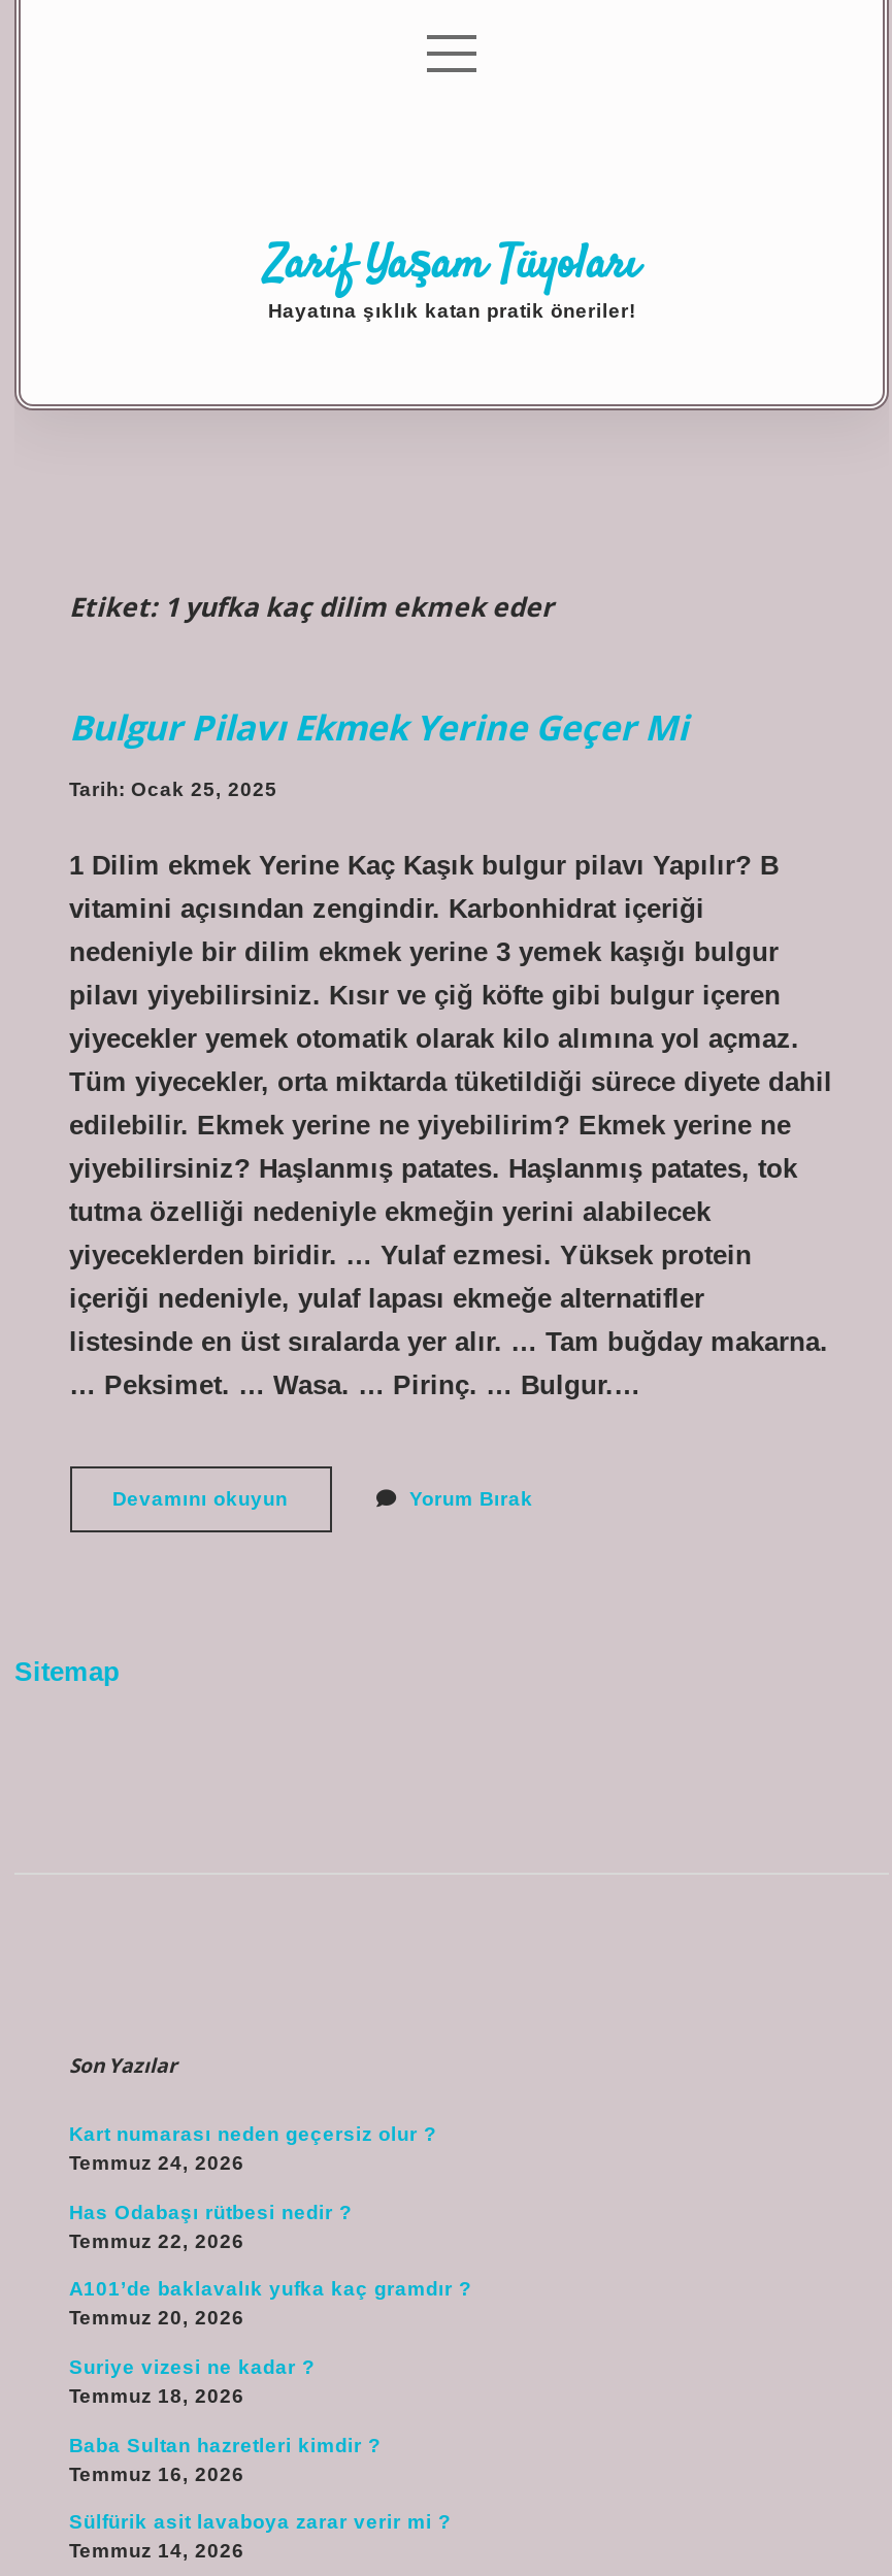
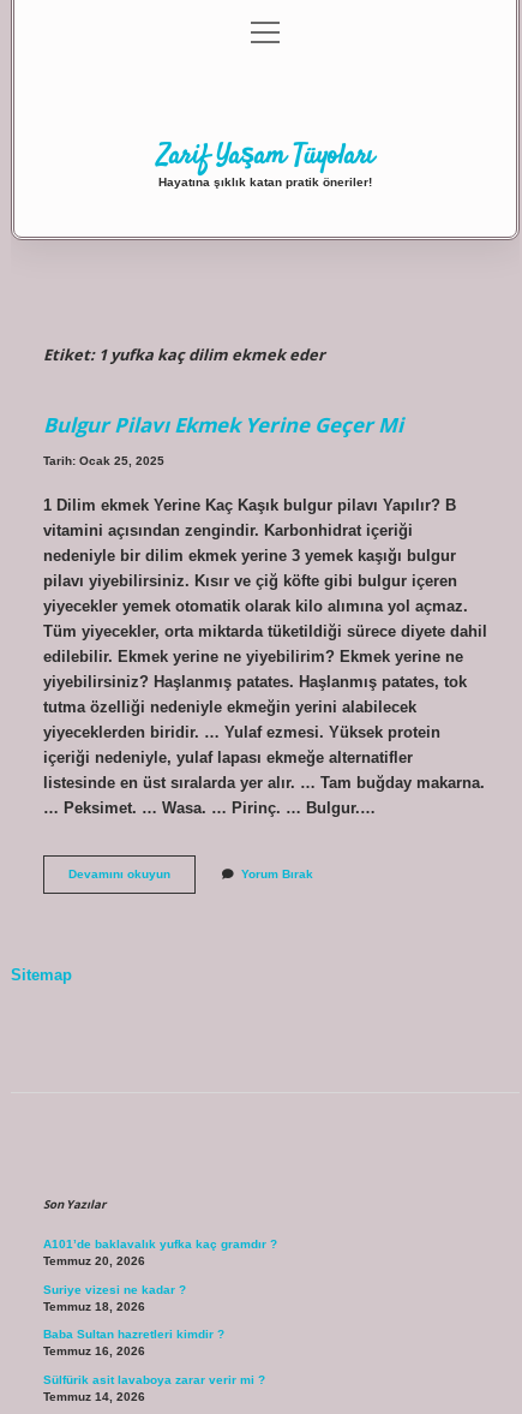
- Kart numarası neden geçersiz olur ?
- Temmuz 24, 2026
- Has Odabaşı rütbesi nedir ?
- Temmuz 22, 2026
